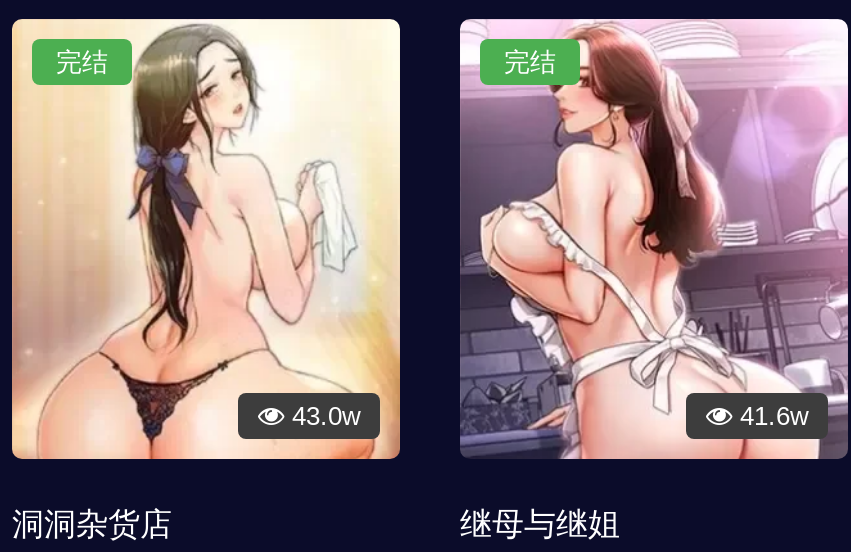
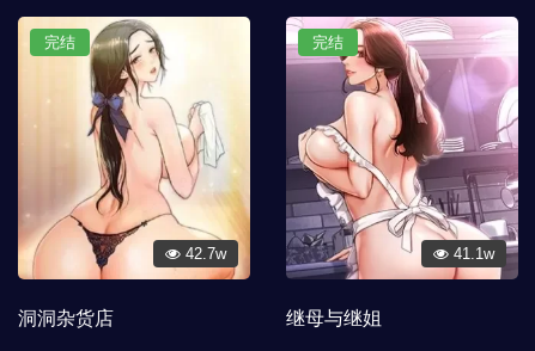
- 43.0w
+ 42.7w

- 41.6w
+ 41.1w
